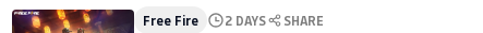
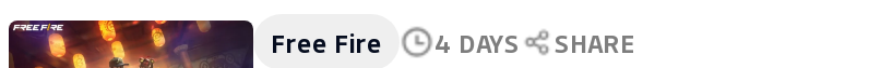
- Free Fire 2 DAYS SHARE
+ Free Fire 4 DAYS SHARE
